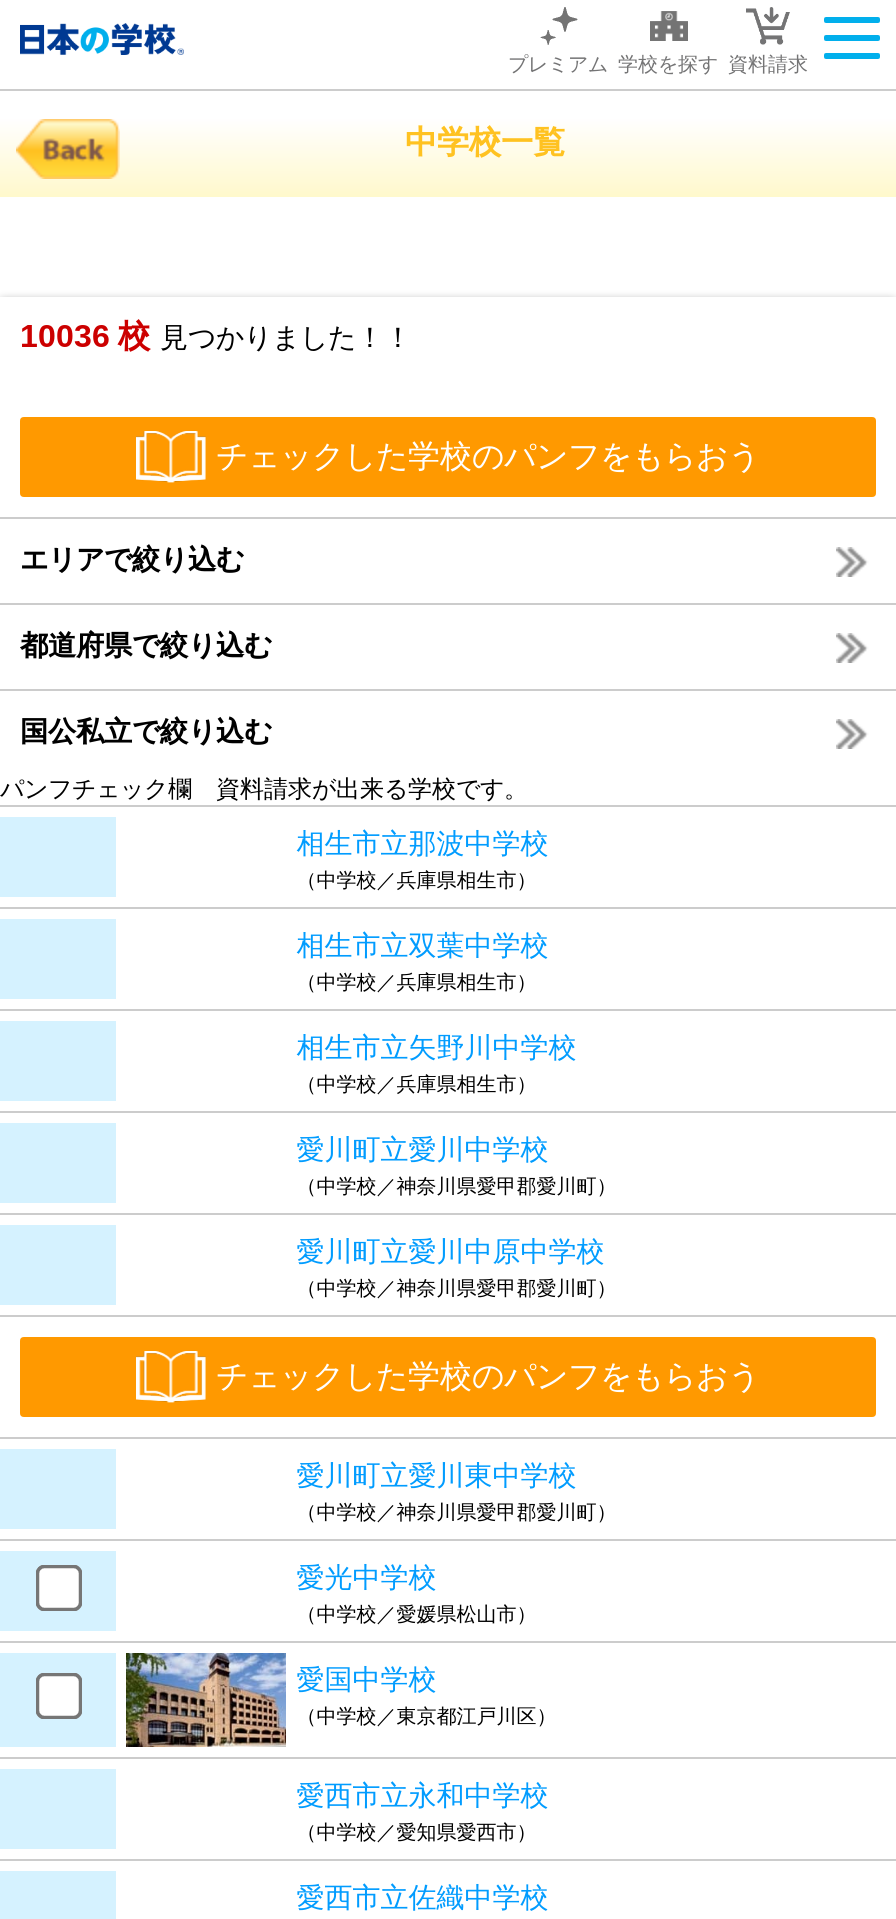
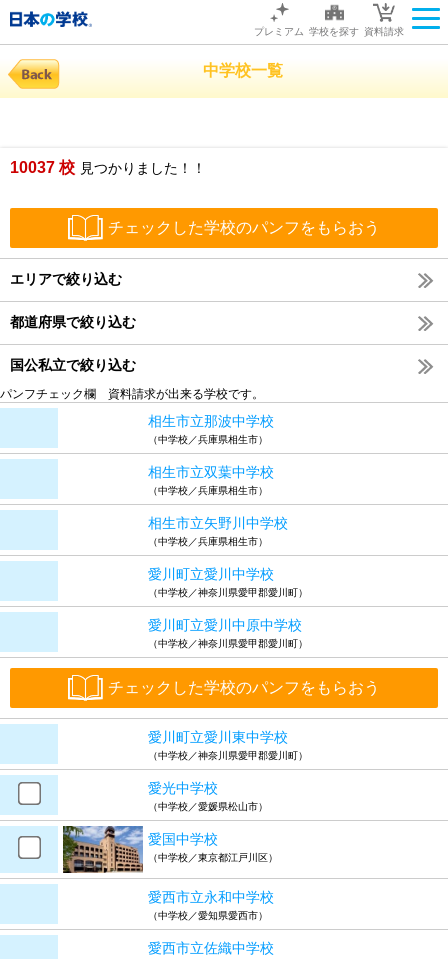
- 10036 校 見つかりました！！
+ 10037 校 見つかりました！！
